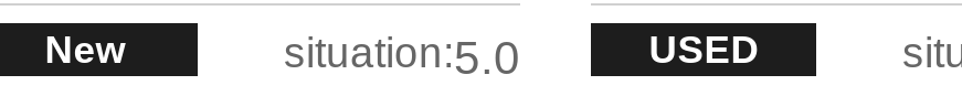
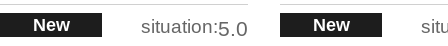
- USED
+ New
